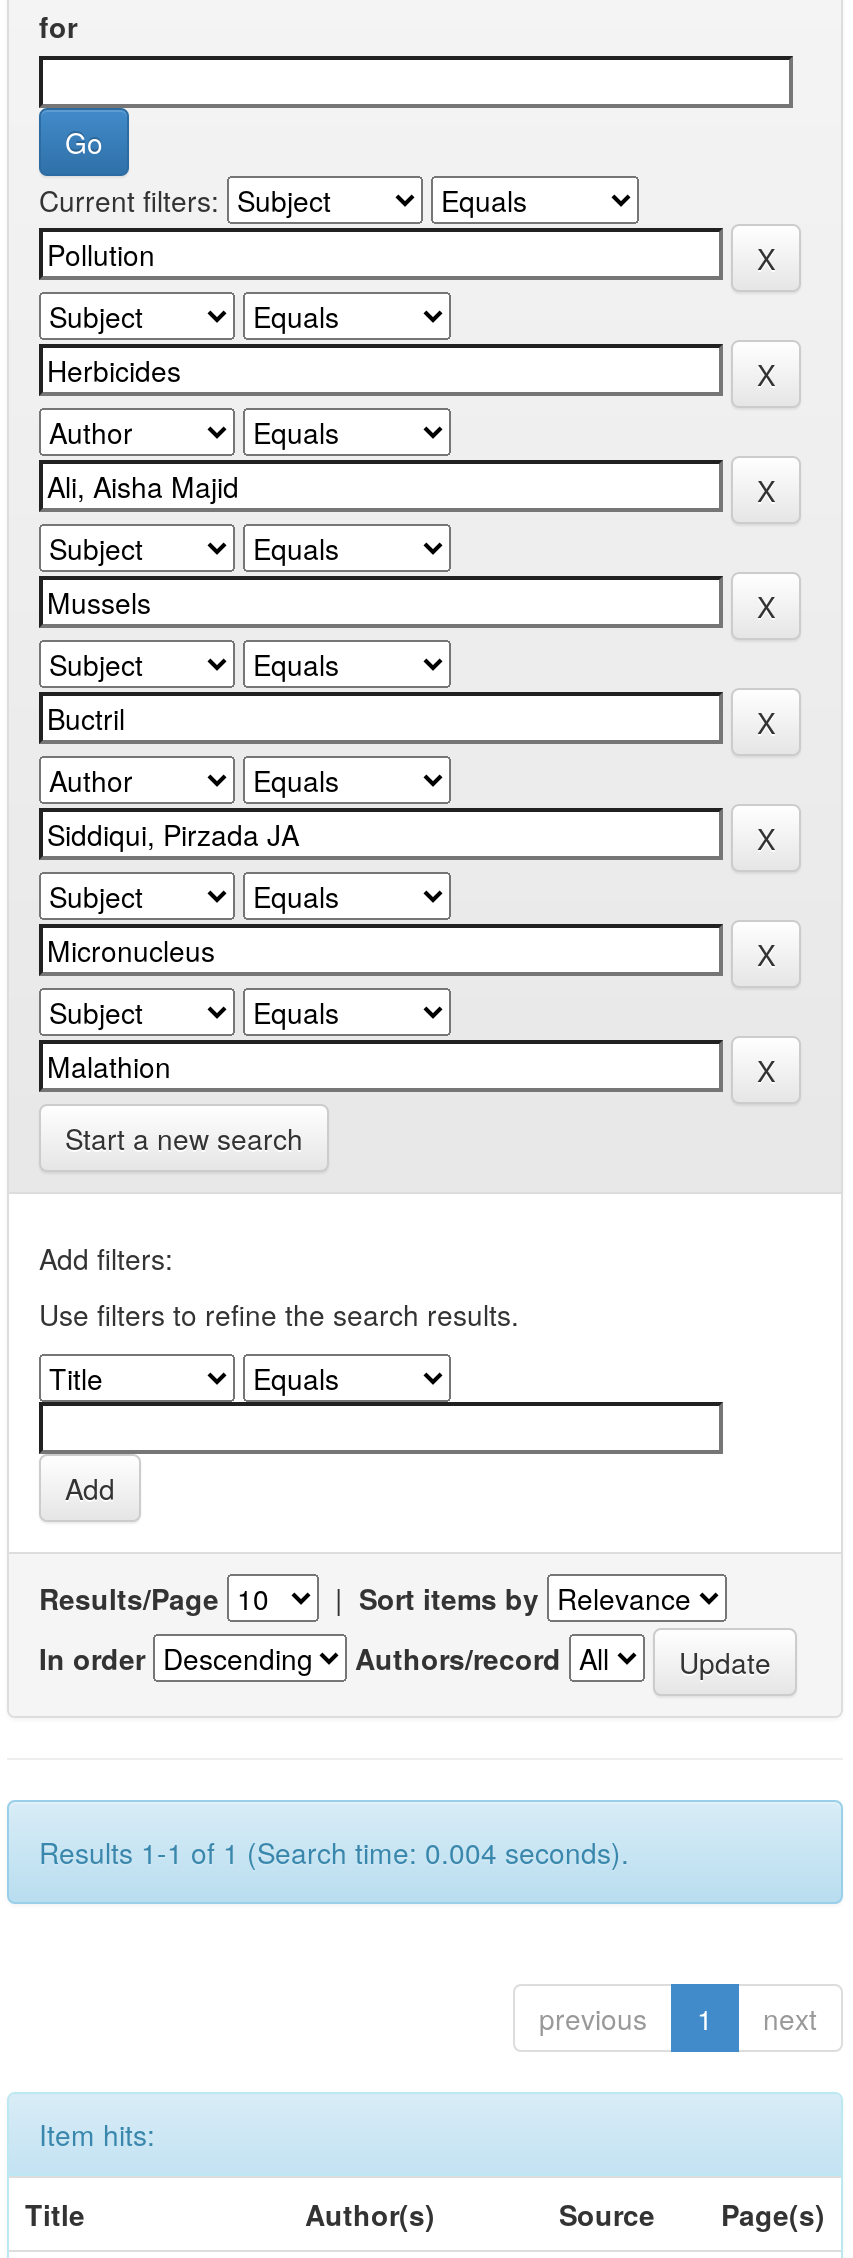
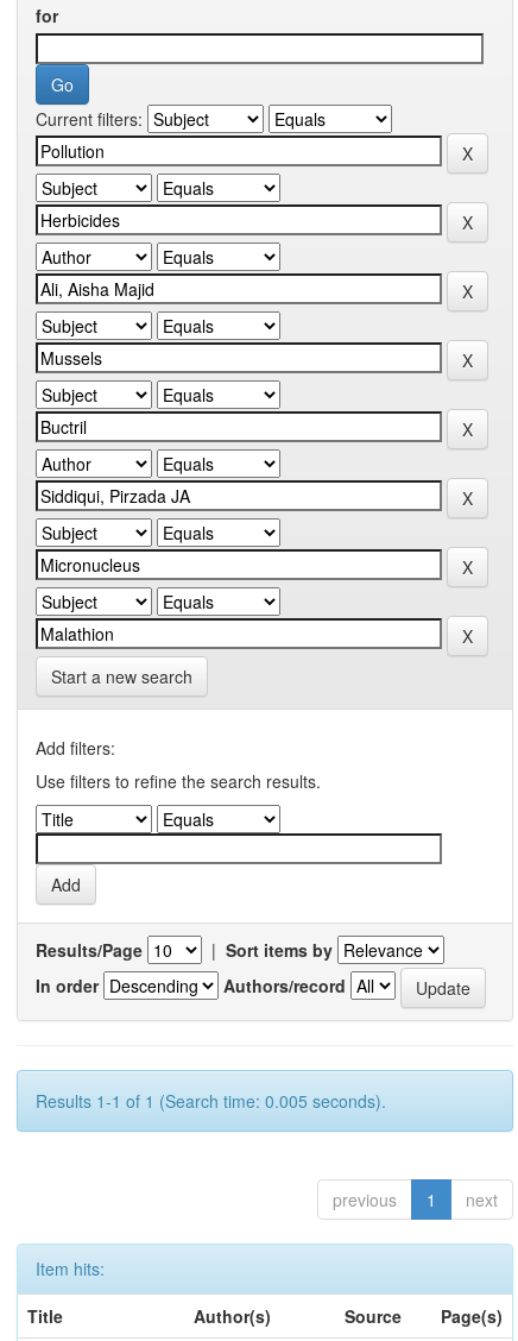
- Results 1-1 of 1 (Search time: 0.004 seconds).
+ Results 1-1 of 1 (Search time: 0.005 seconds).
